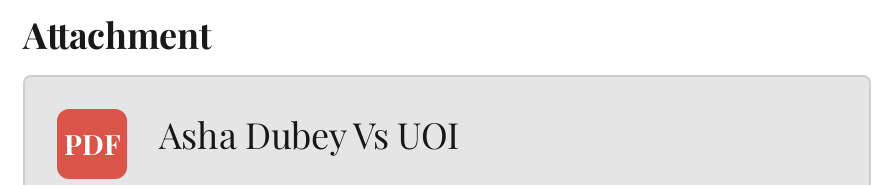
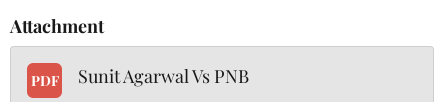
- Asha Dubey Vs UOI
+ Sunit Agarwal Vs PNB
